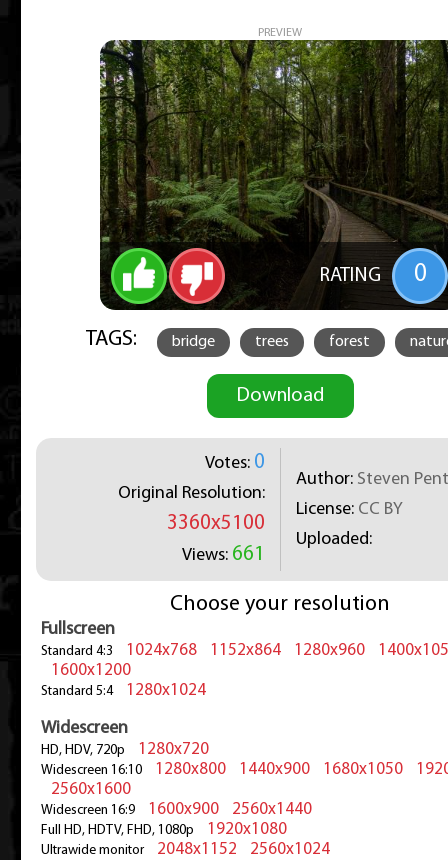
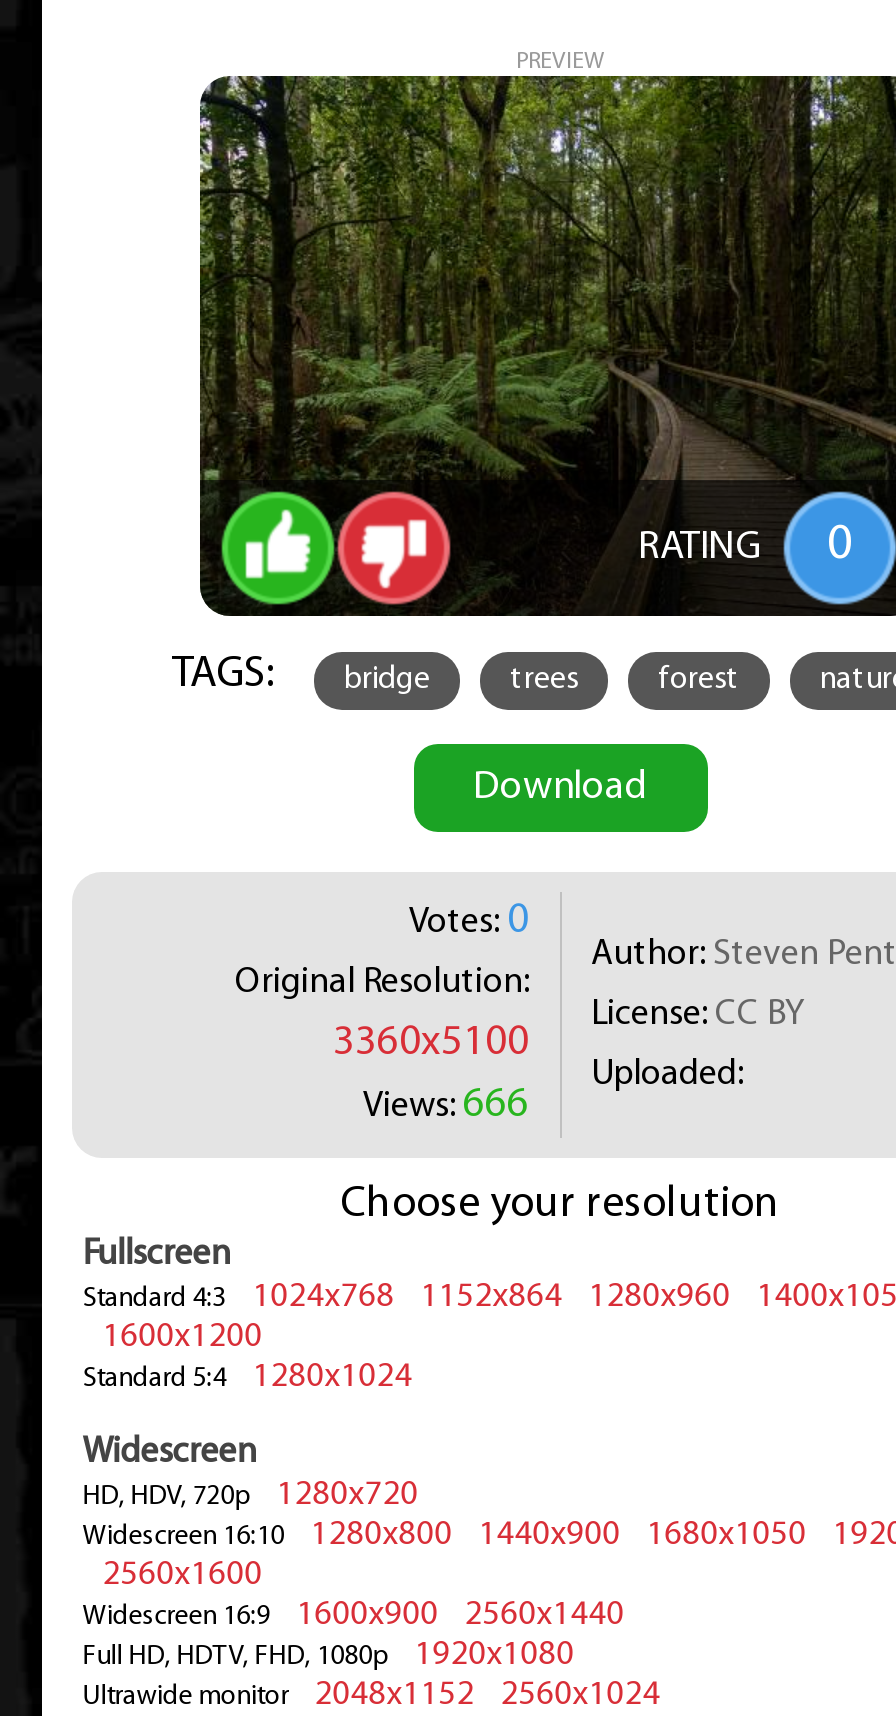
- Views: 661
+ Views: 666
